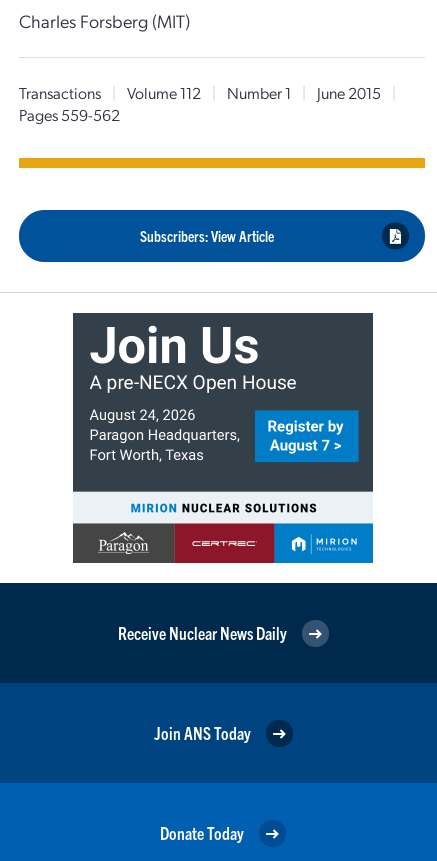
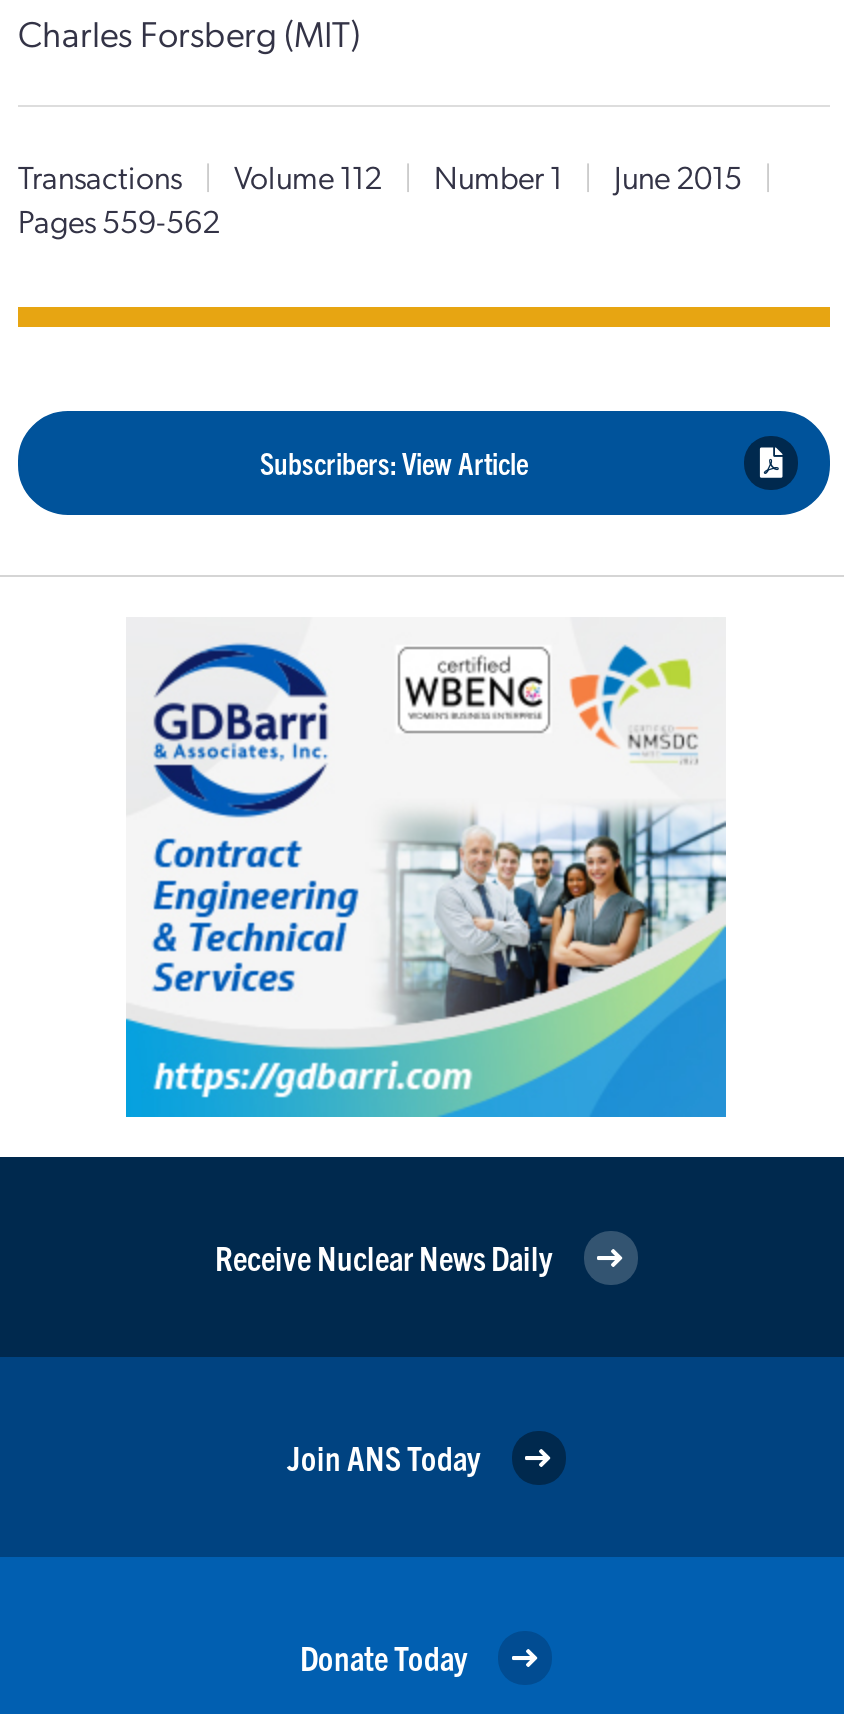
- [image]
+ [image]
